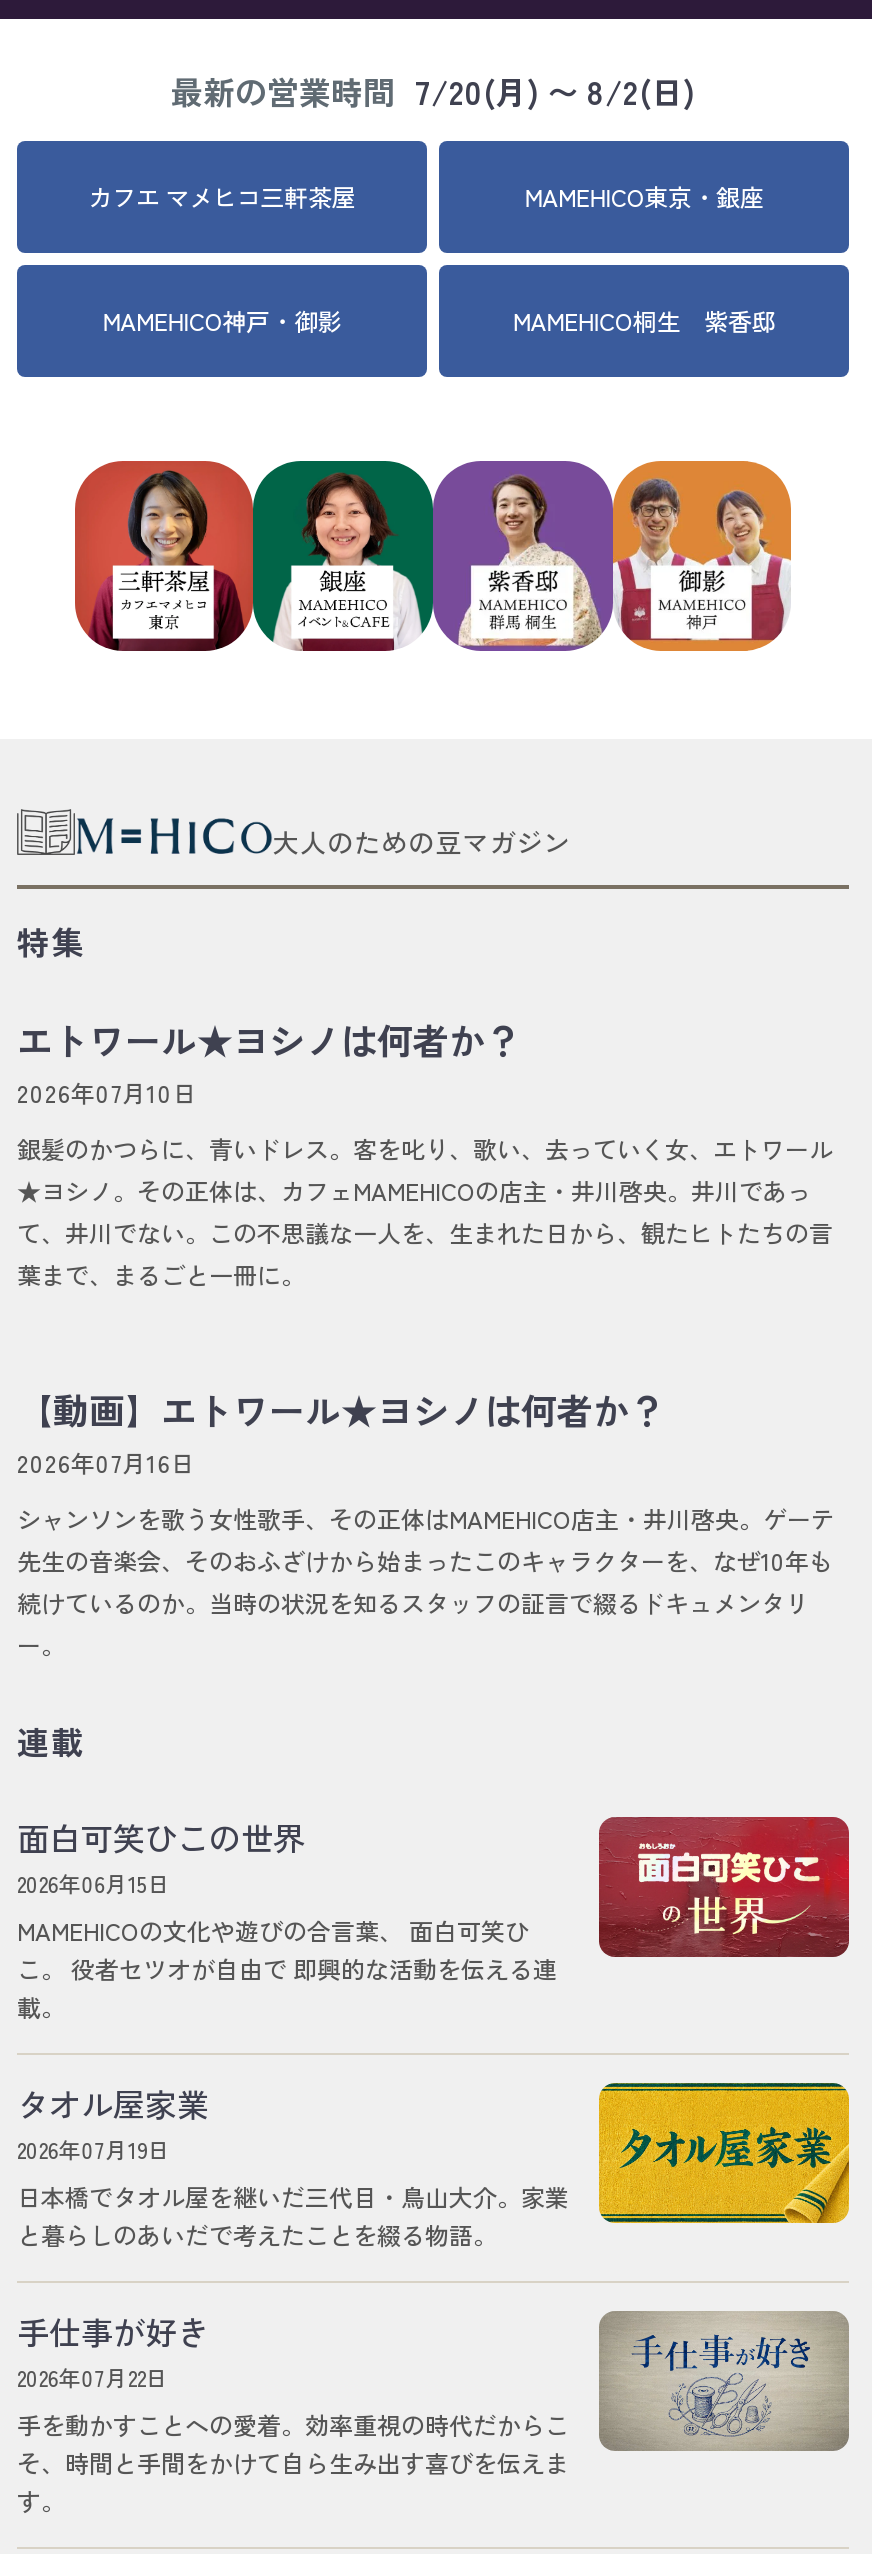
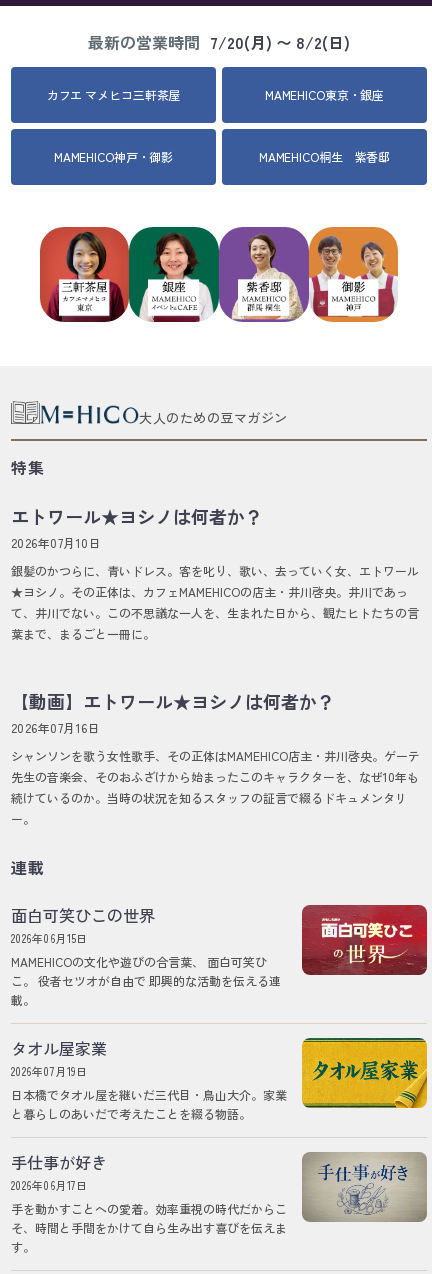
- 2026年07月22日
+ 2026年06月17日
